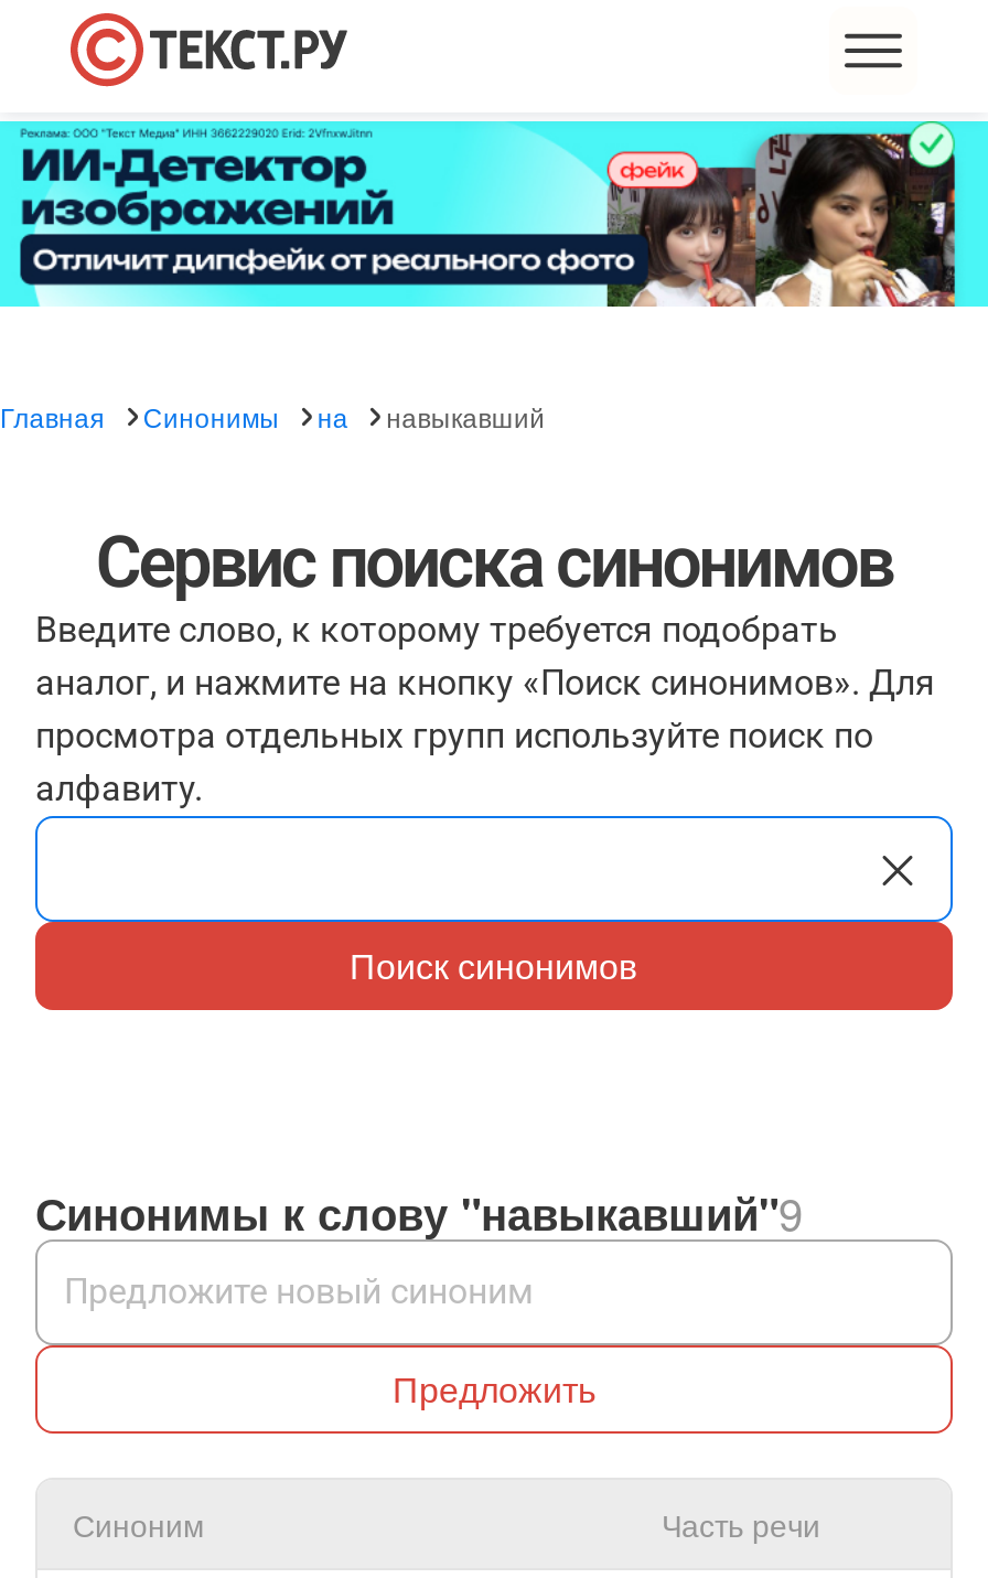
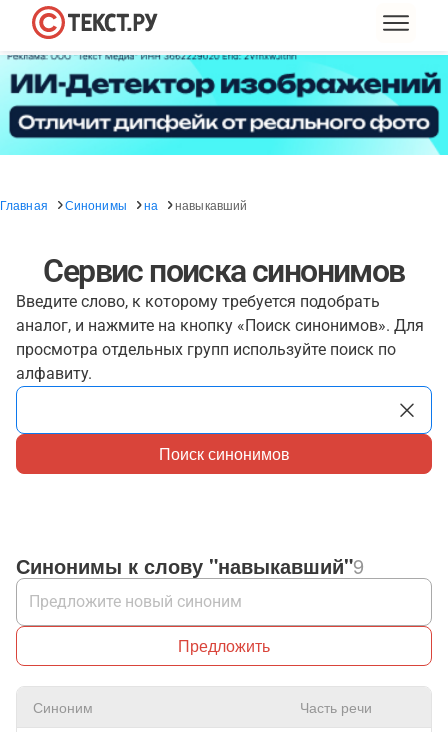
- [image]
+ [image]
